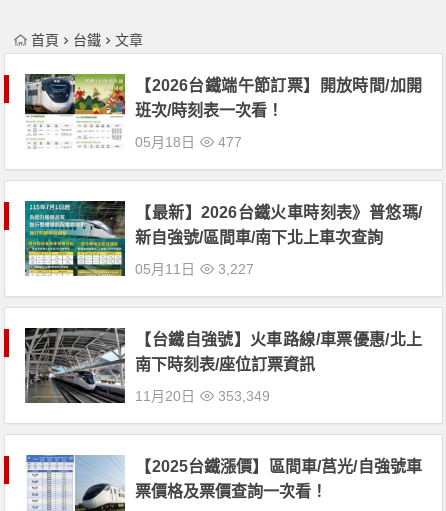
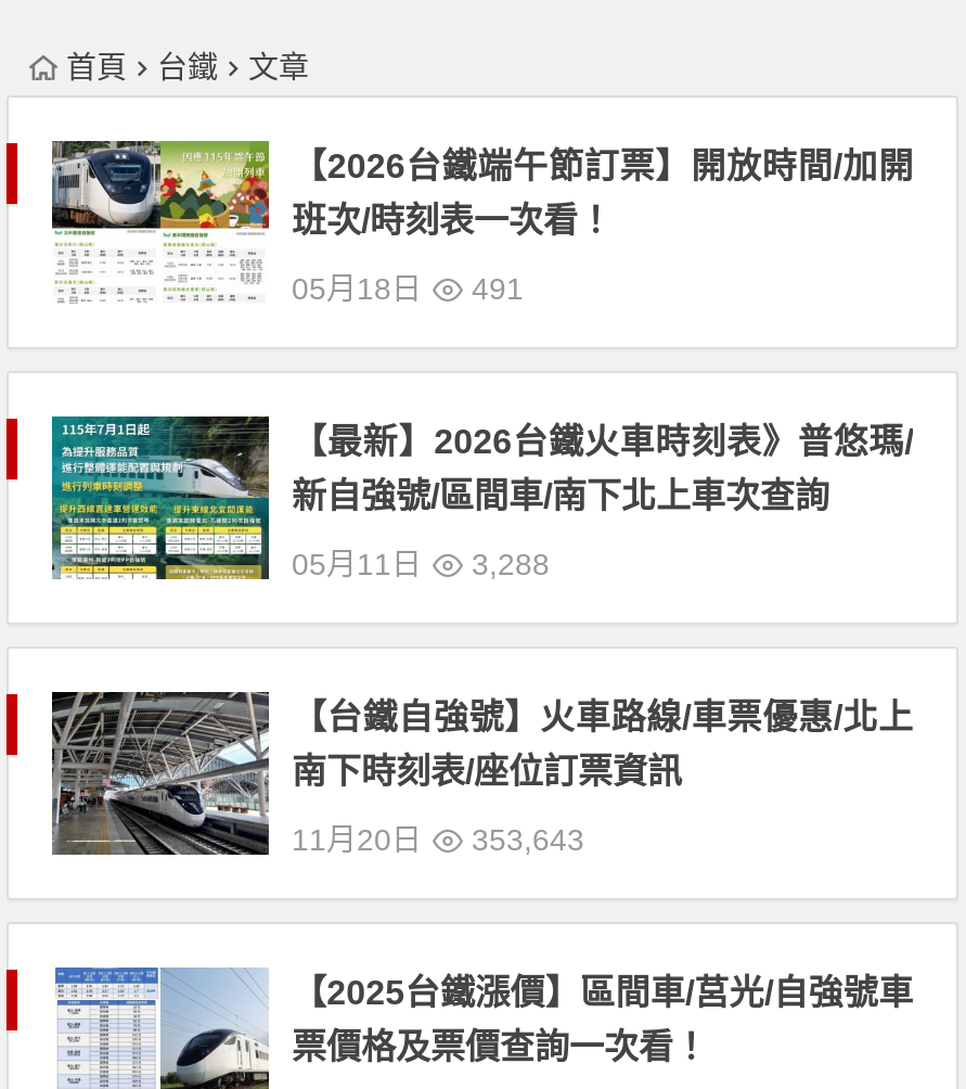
- 05月18日 477
+ 05月18日 491

- 05月11日 3,227
+ 05月11日 3,288

- 11月20日 353,349
+ 11月20日 353,643
